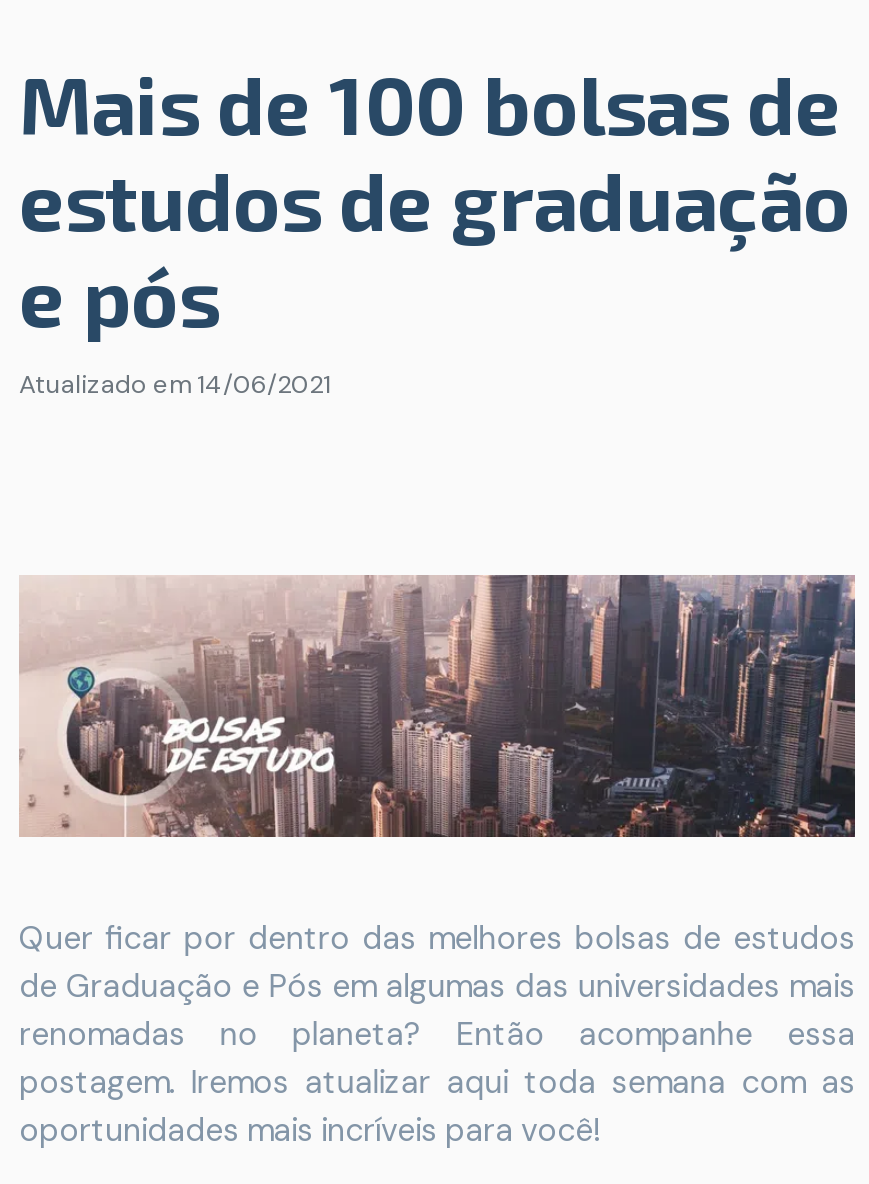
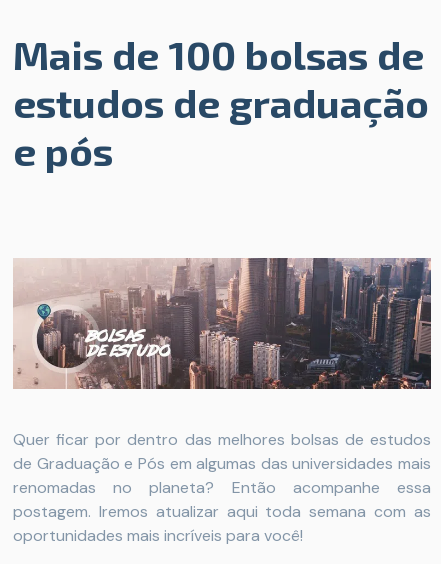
- Atualizado em 14/06/2021
